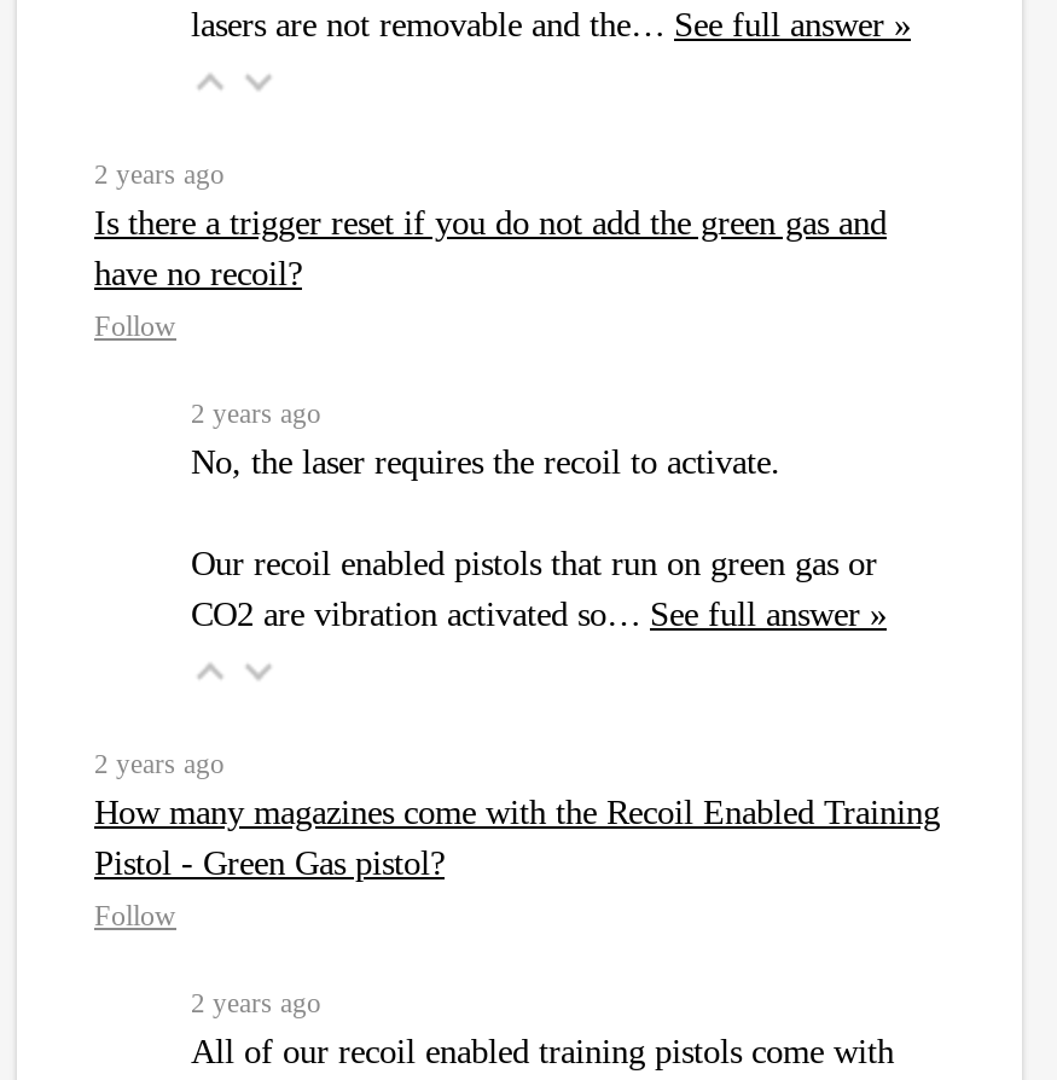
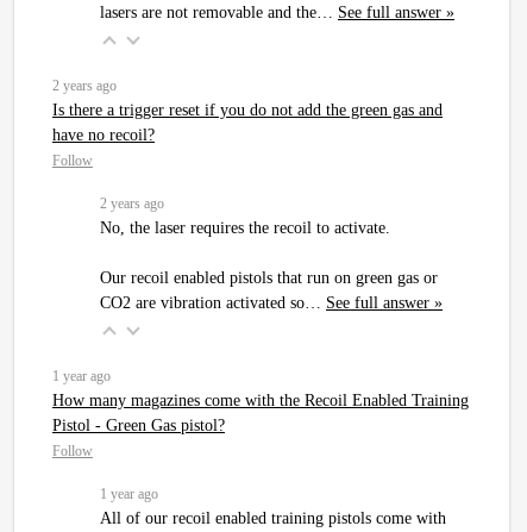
- 2 years ago
+ 1 year ago

- 2 years ago
+ 1 year ago
